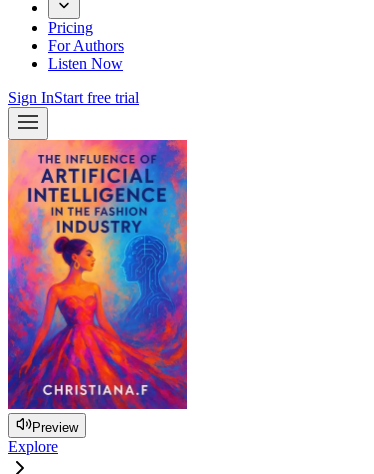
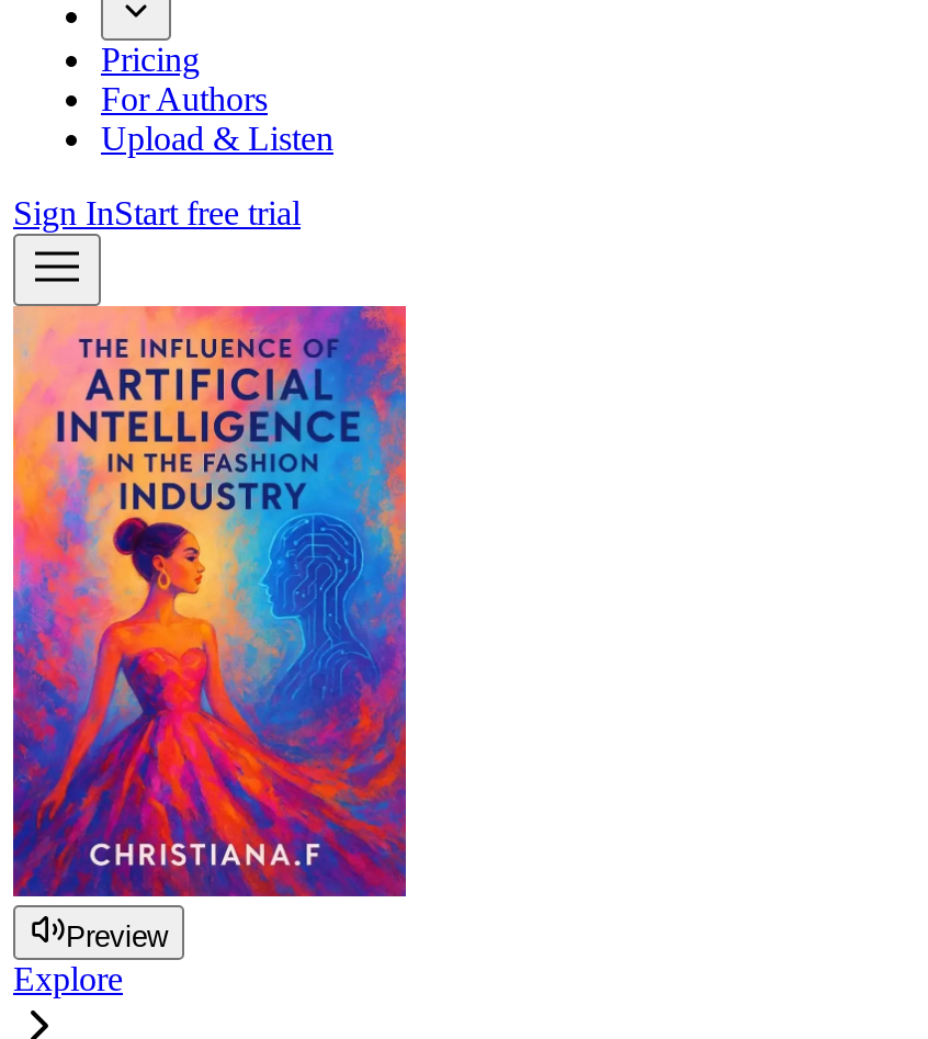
- Listen Now
+ Upload & Listen
